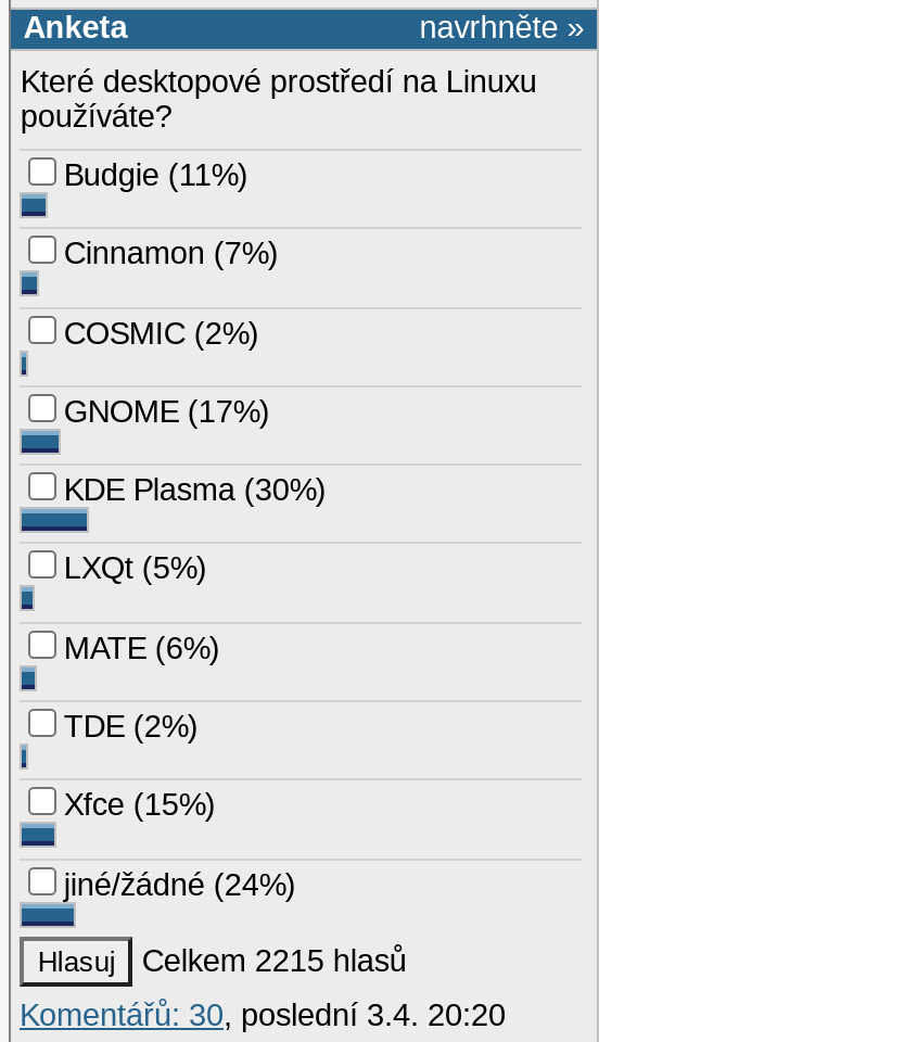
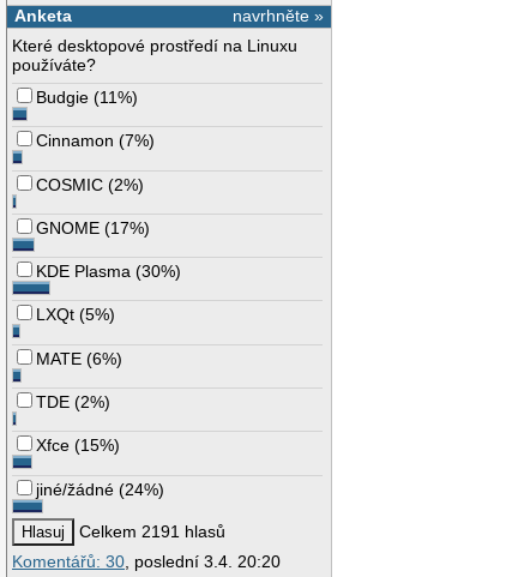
- Celkem 2215 hlasů
+ Celkem 2191 hlasů
